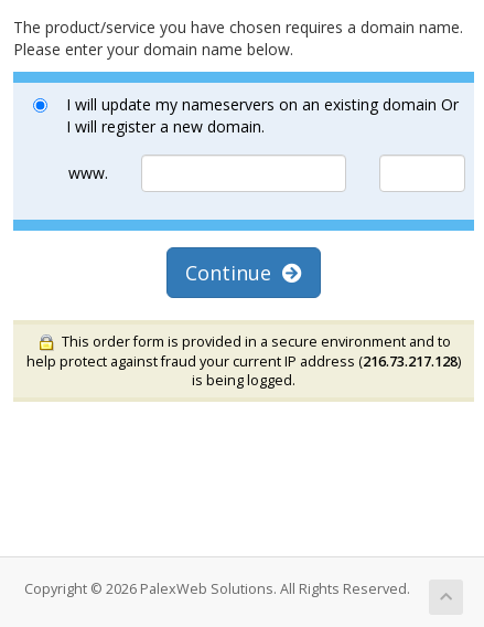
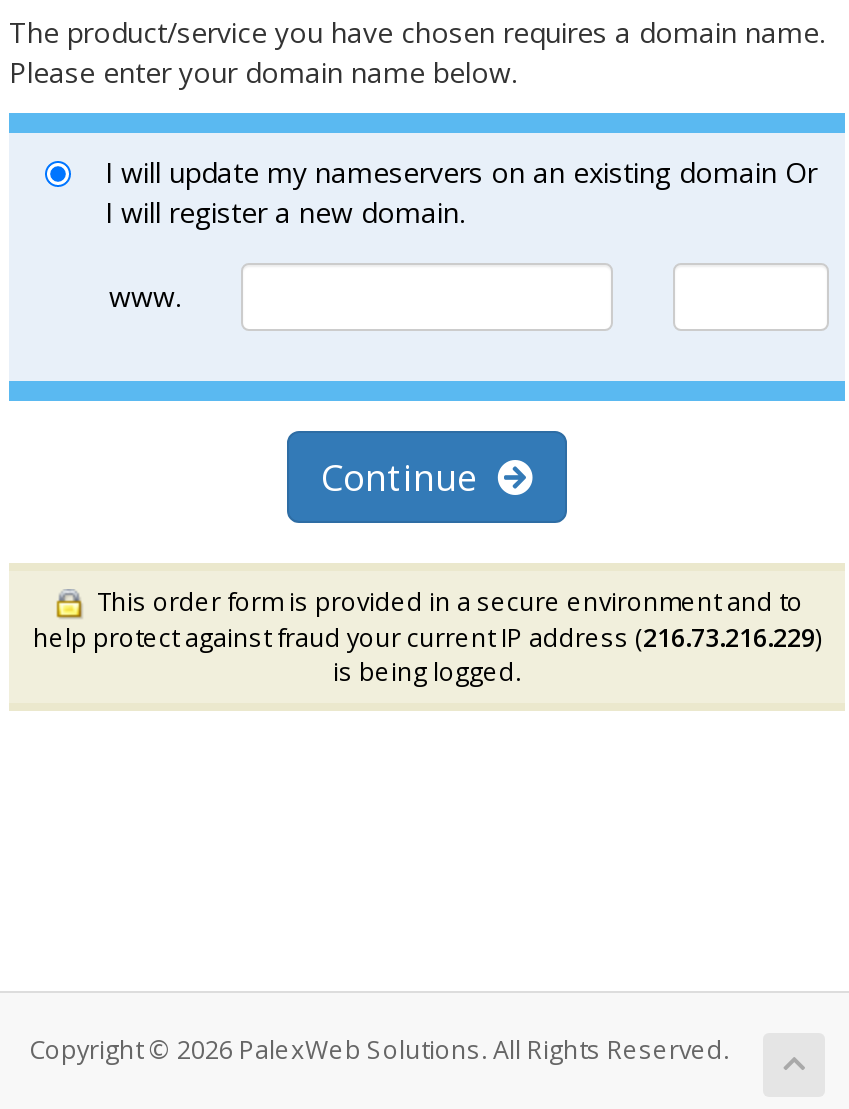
- help protect against fraud your current IP address (216.73.217.128)
+ help protect against fraud your current IP address (216.73.216.229)
